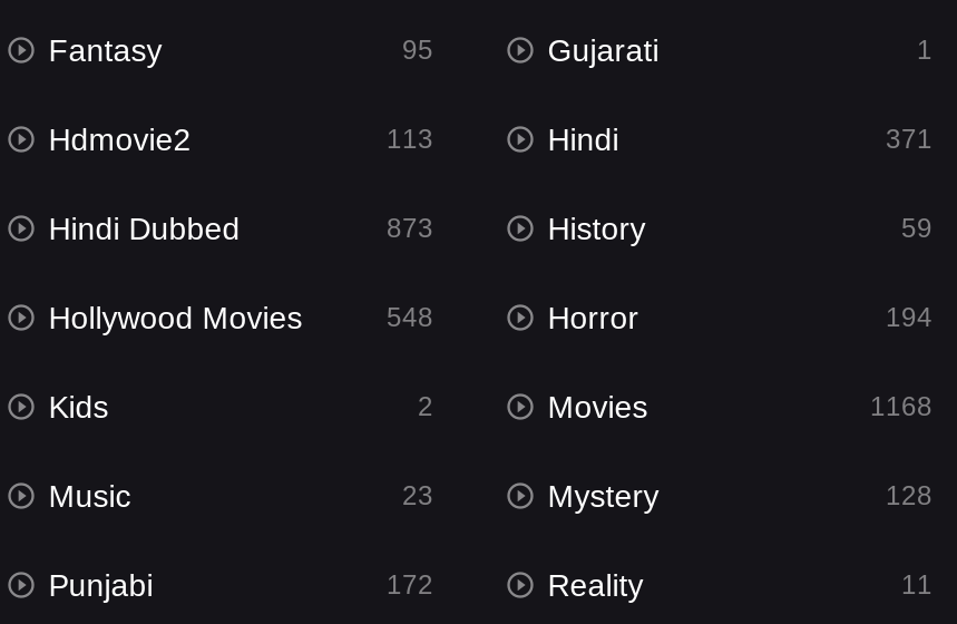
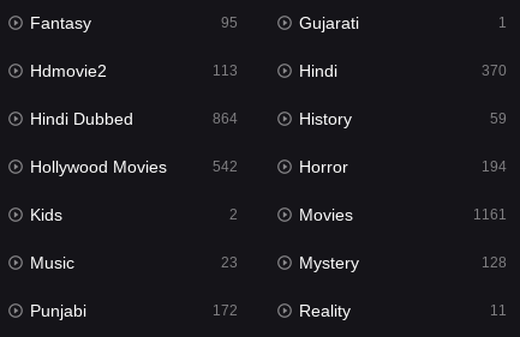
- 371
+ 370

- 873
+ 864

- 548
+ 542

- 1168
+ 1161
